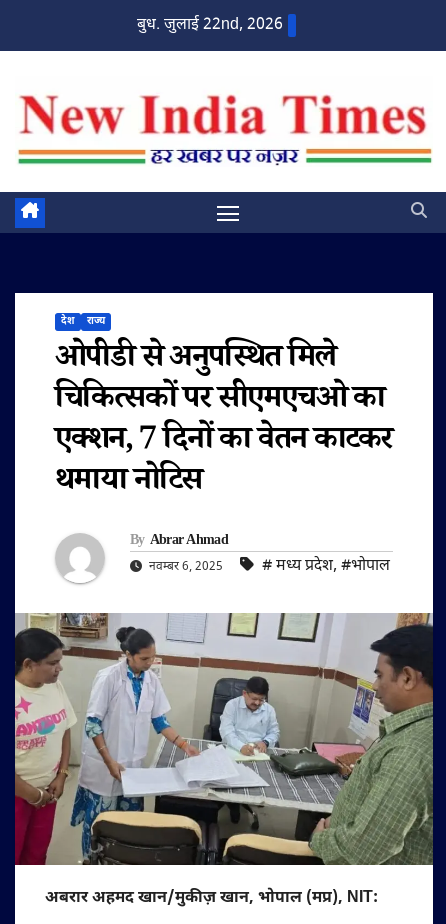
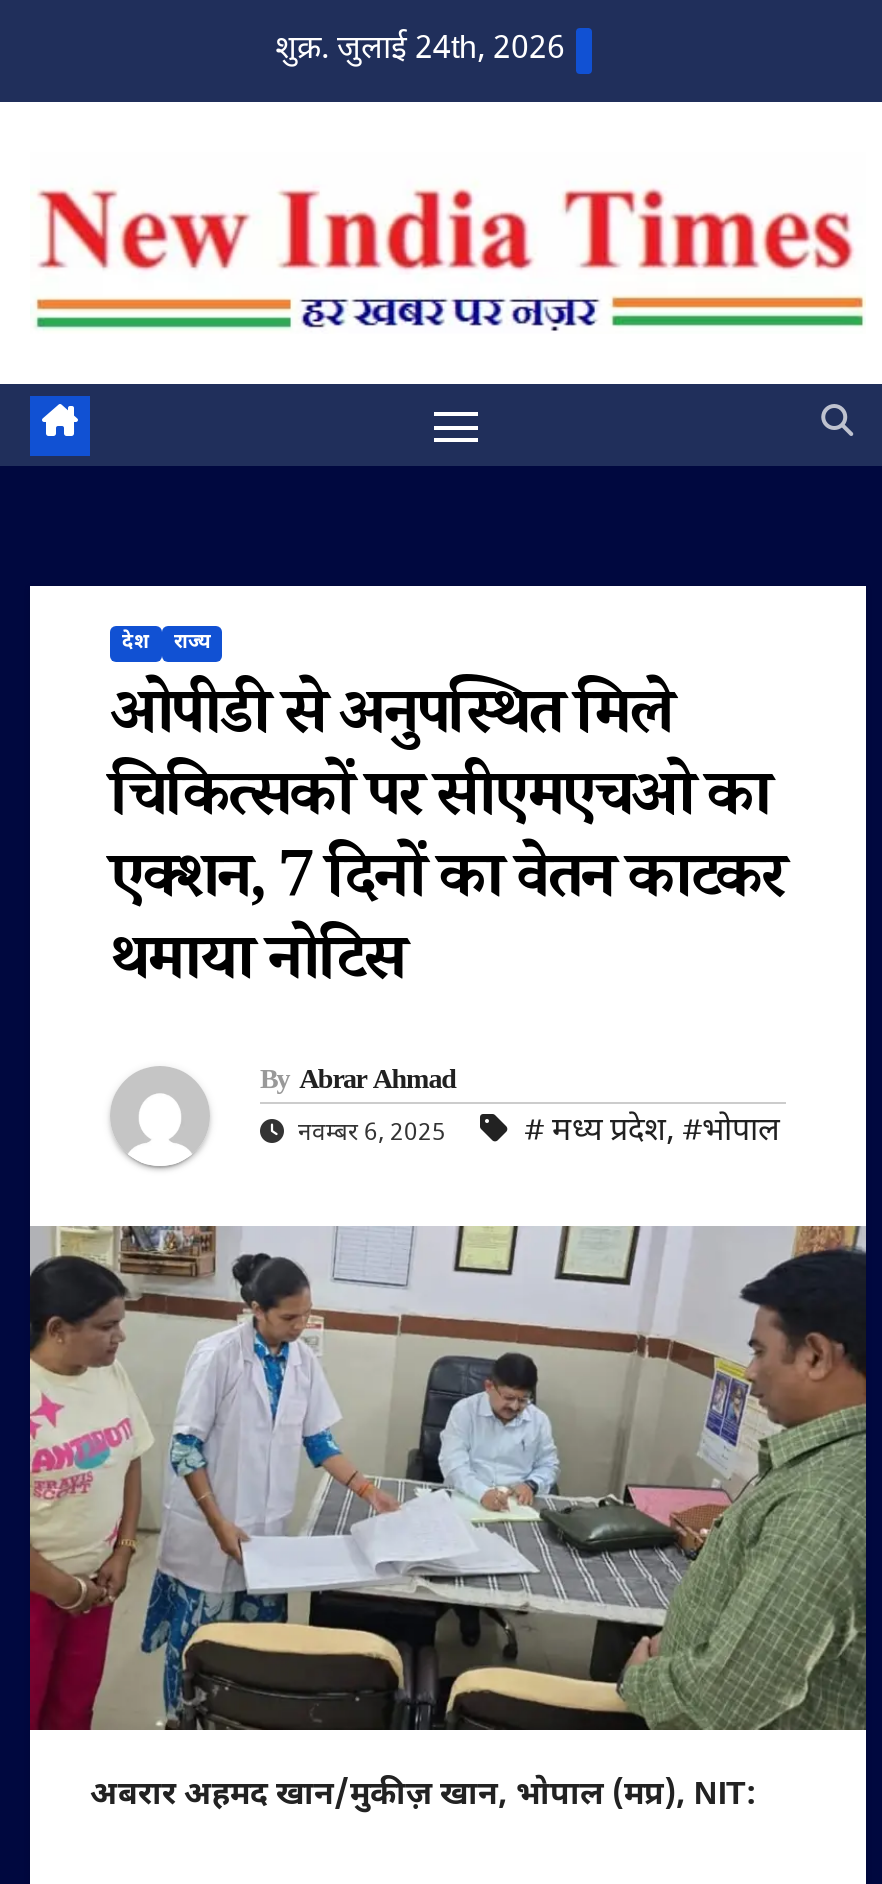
- बुध. जुलाई 22nd, 2026
+ शुक्र. जुलाई 24th, 2026
